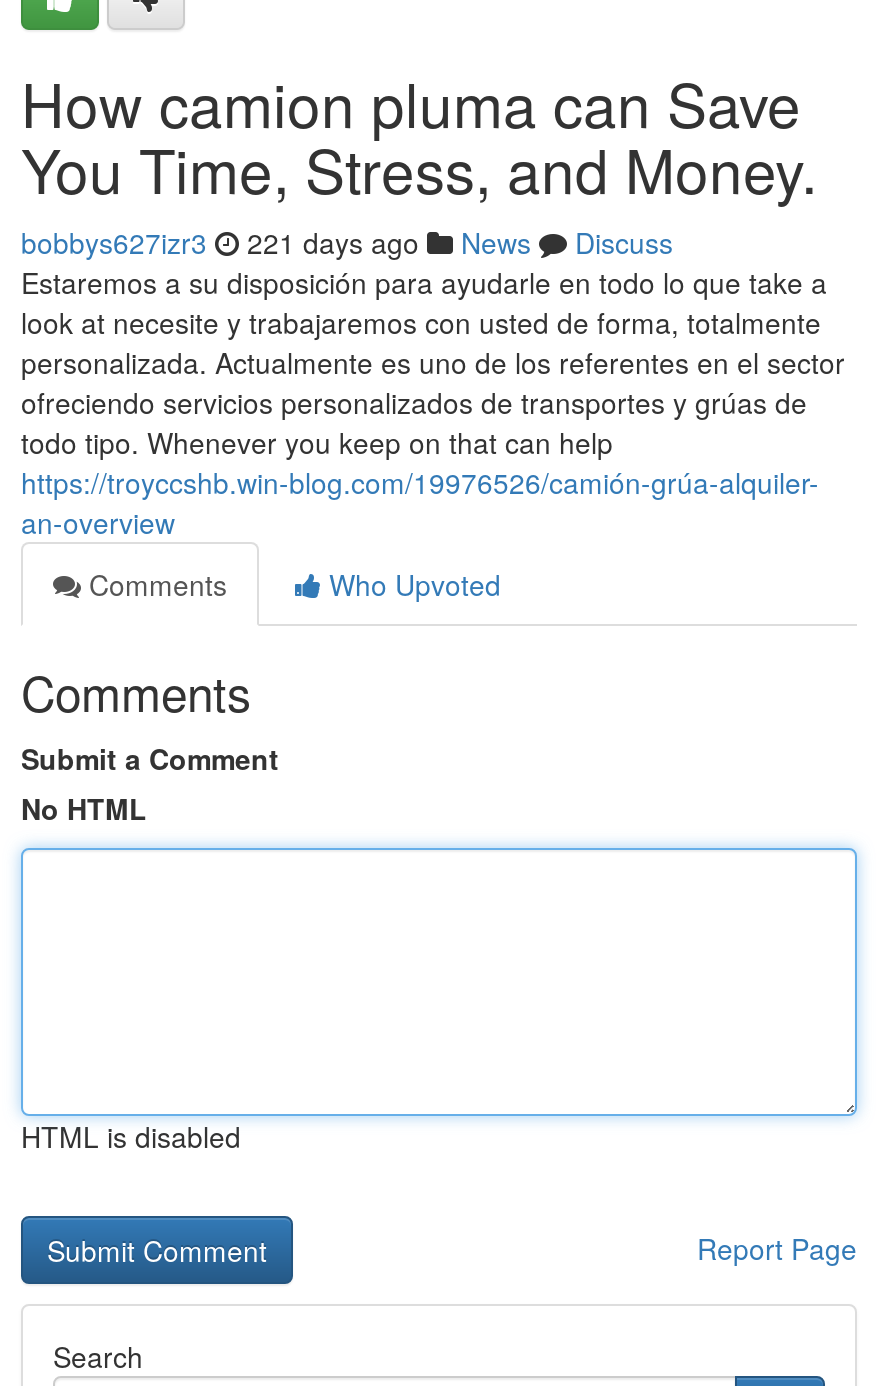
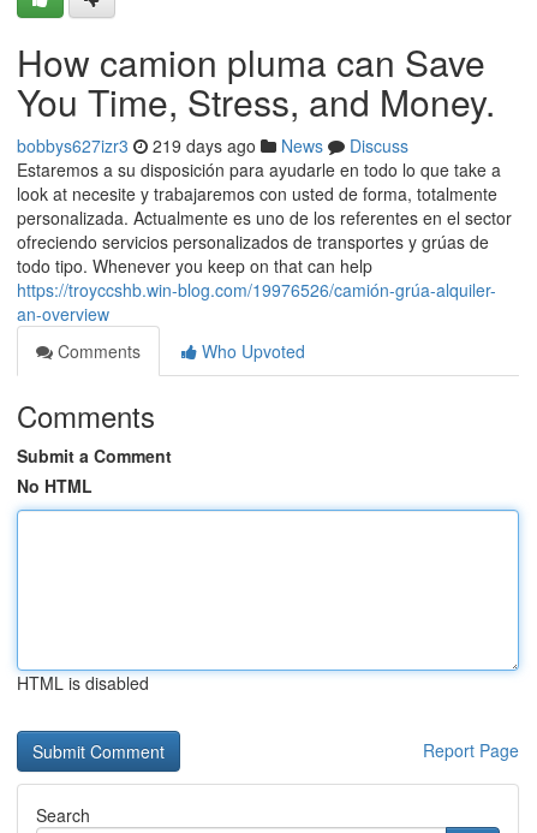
- bobbys627izr3 221 days ago News Discuss
+ bobbys627izr3 219 days ago News Discuss
